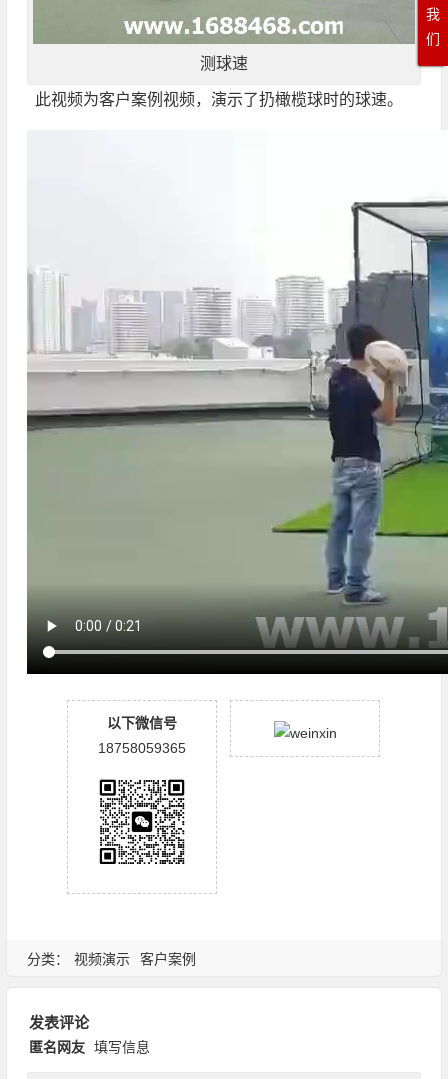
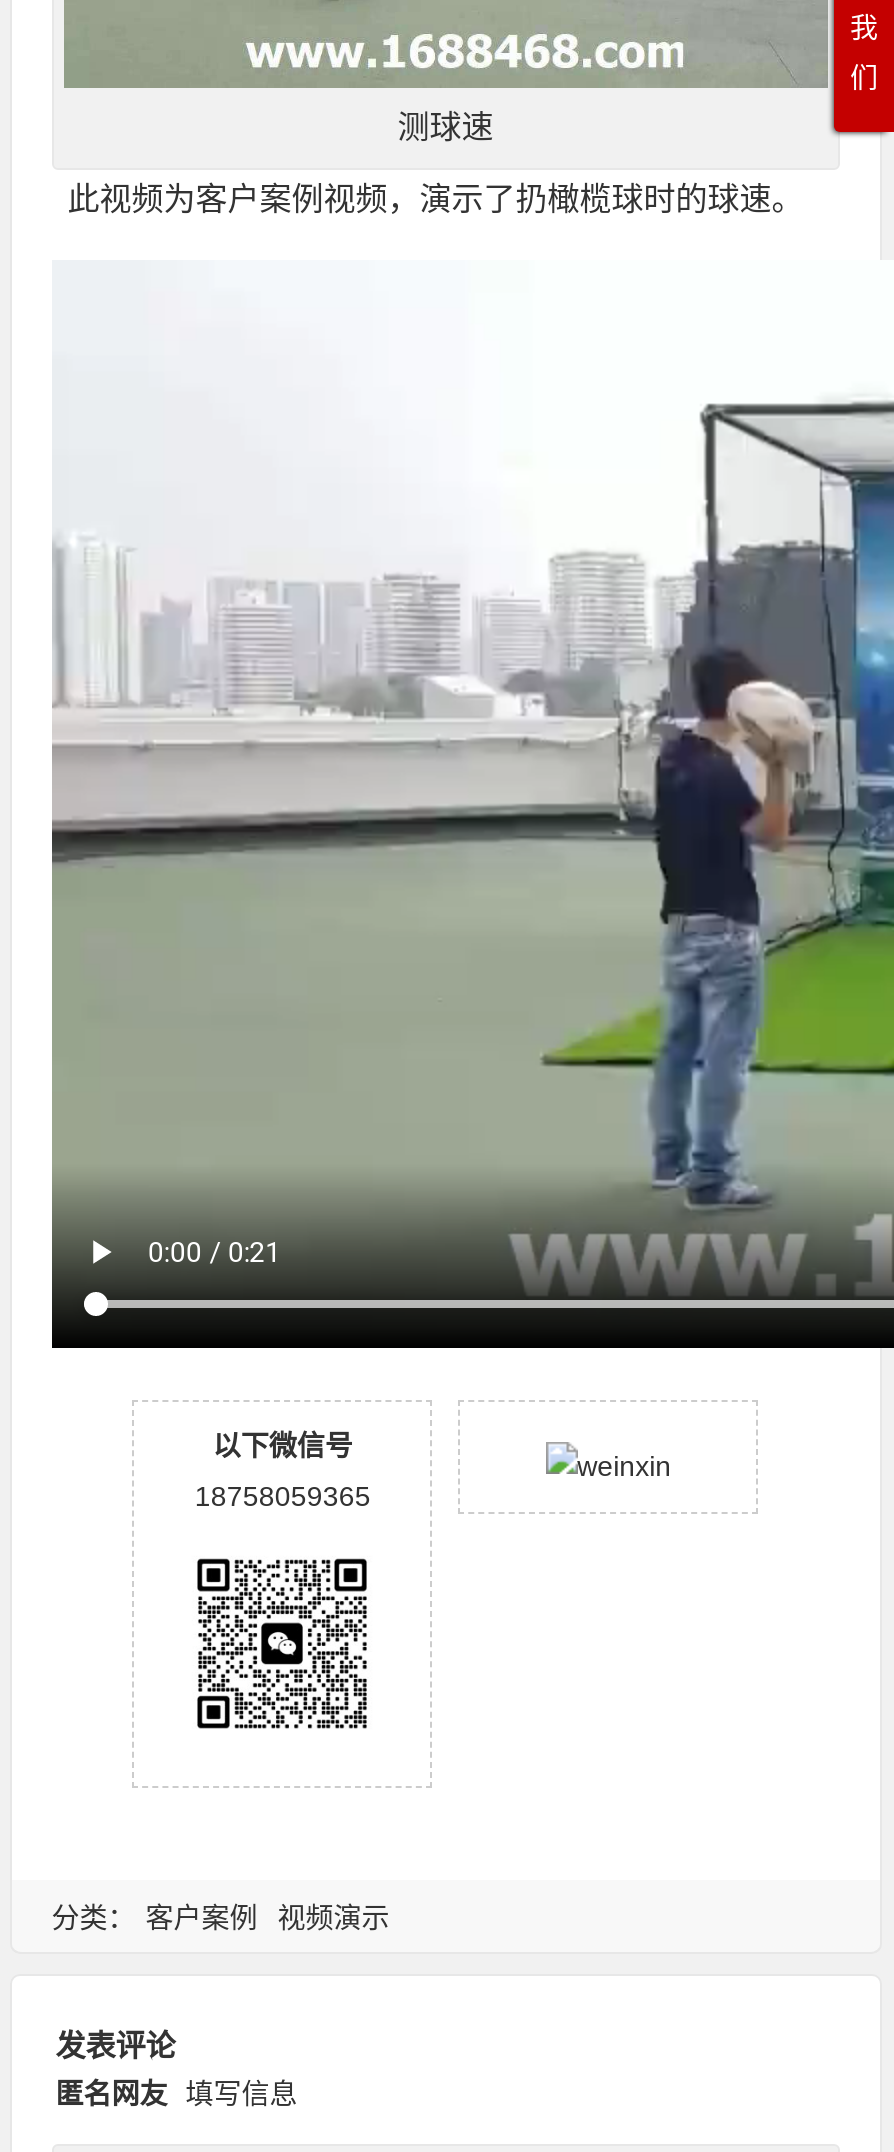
- 分类： 视频演示
- 客户案例
+ 分类： 客户案例
+ 视频演示
